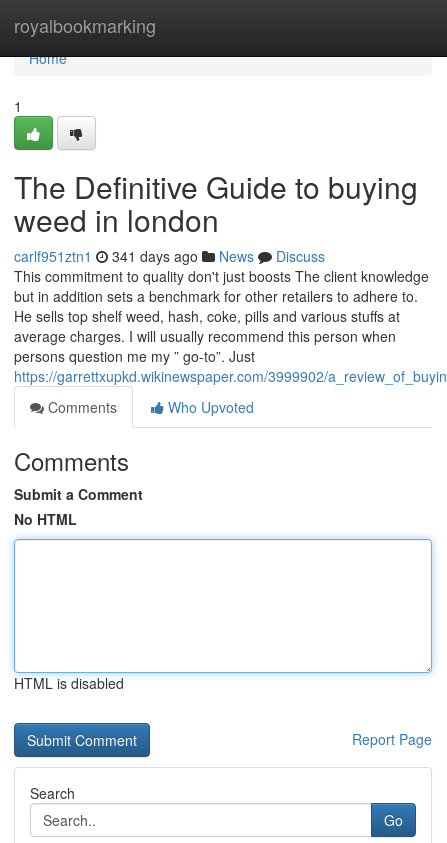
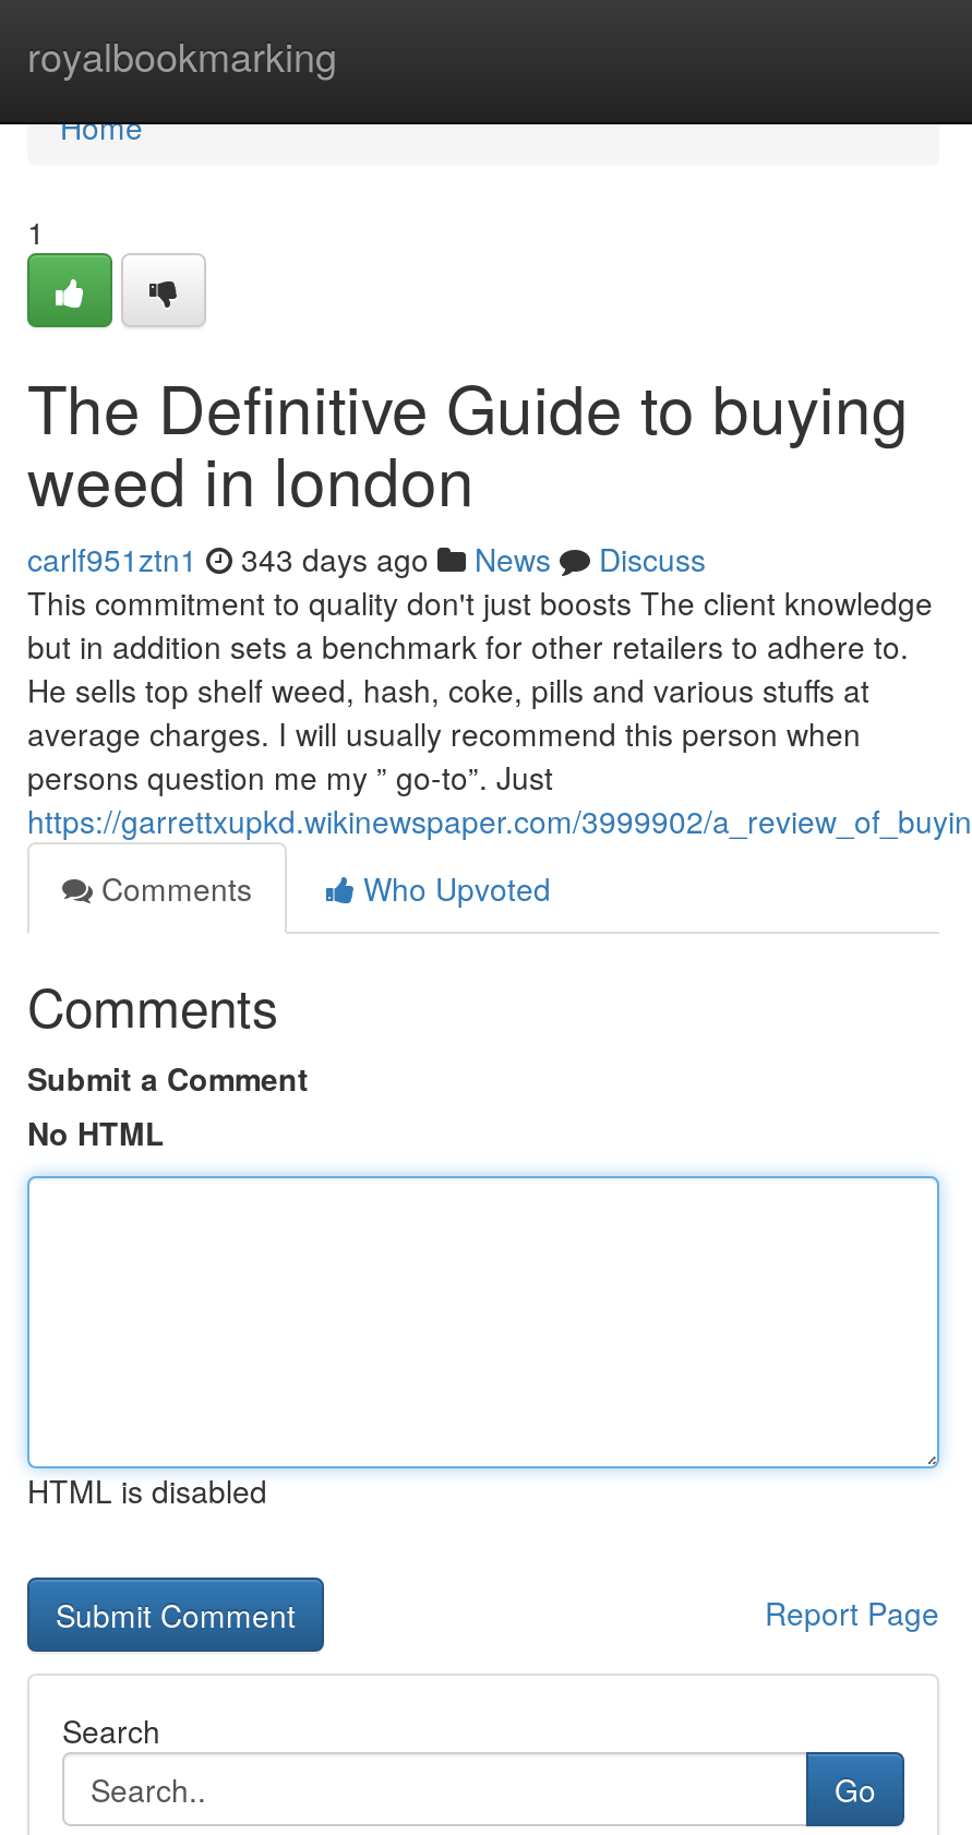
- carlf951ztn1 341 days ago News Discuss
+ carlf951ztn1 343 days ago News Discuss
